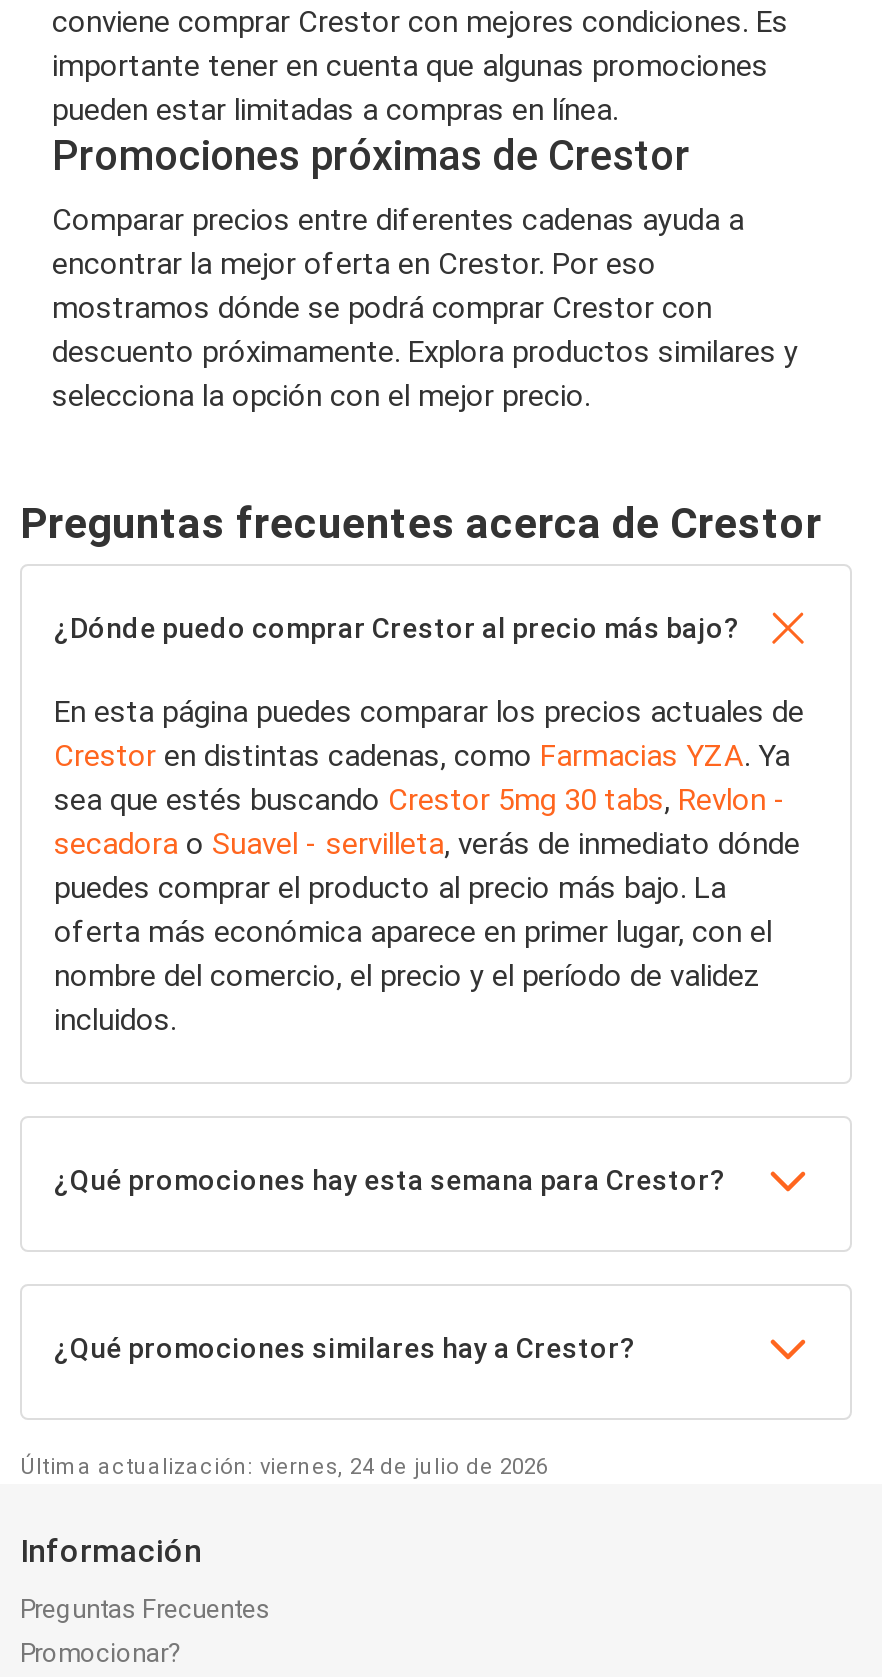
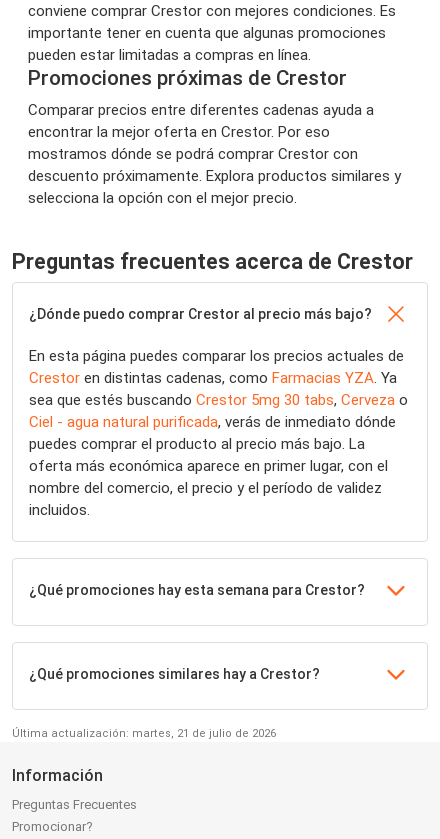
- sea que estés buscando Crestor 5mg 30 tabs, Revlon -
+ sea que estés buscando Crestor 5mg 30 tabs, Cerveza o

- secadora o Suavel - servilleta, verás de inmediato dónde
+ Ciel - agua natural purificada, verás de inmediato dónde

- Última actualización: viernes, 24 de julio de 2026
+ Última actualización: martes, 21 de julio de 2026
